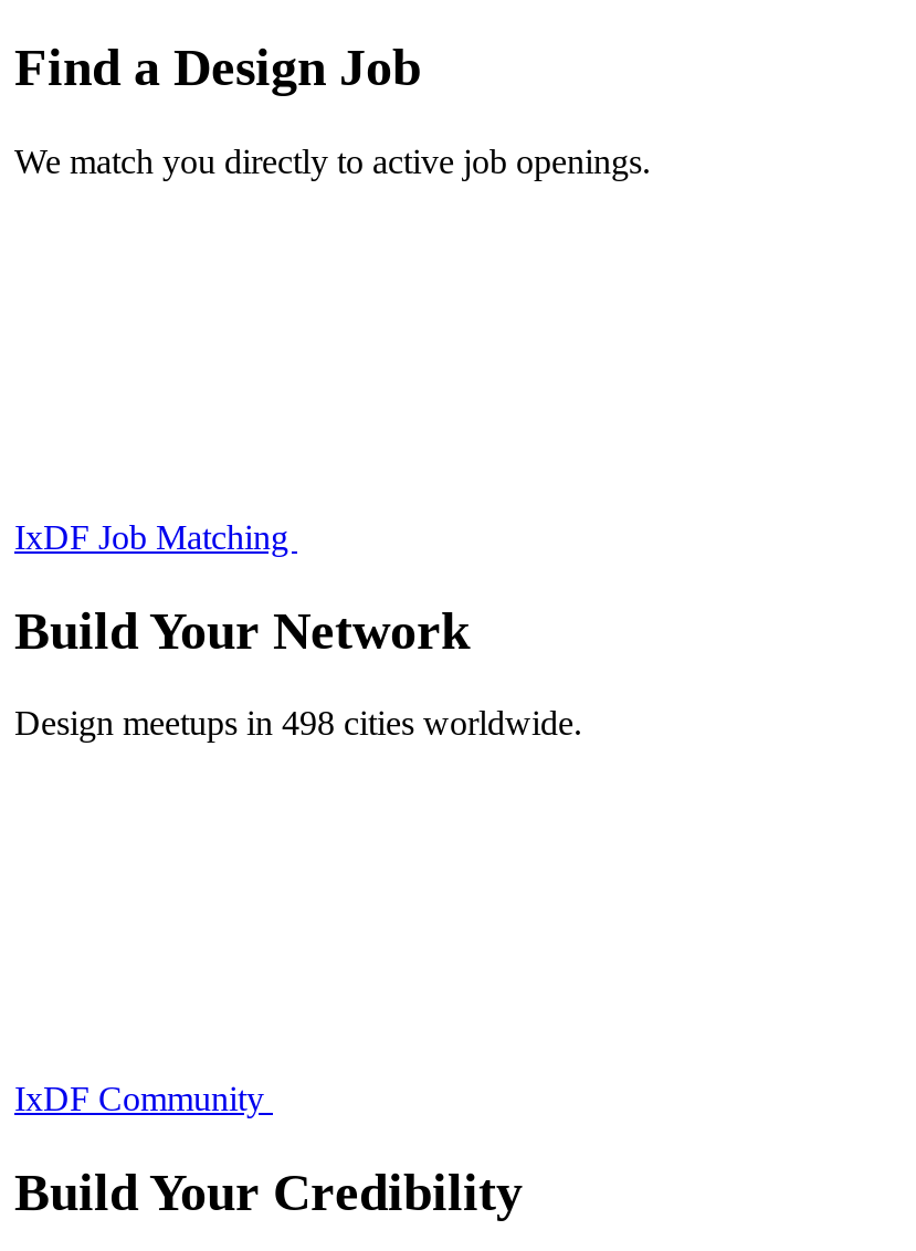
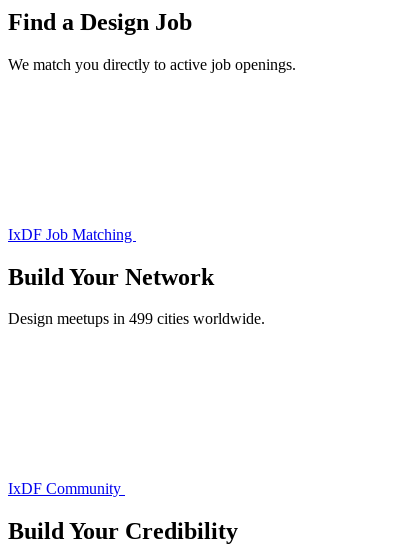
- Design meetups in 498 cities worldwide.
+ Design meetups in 499 cities worldwide.
